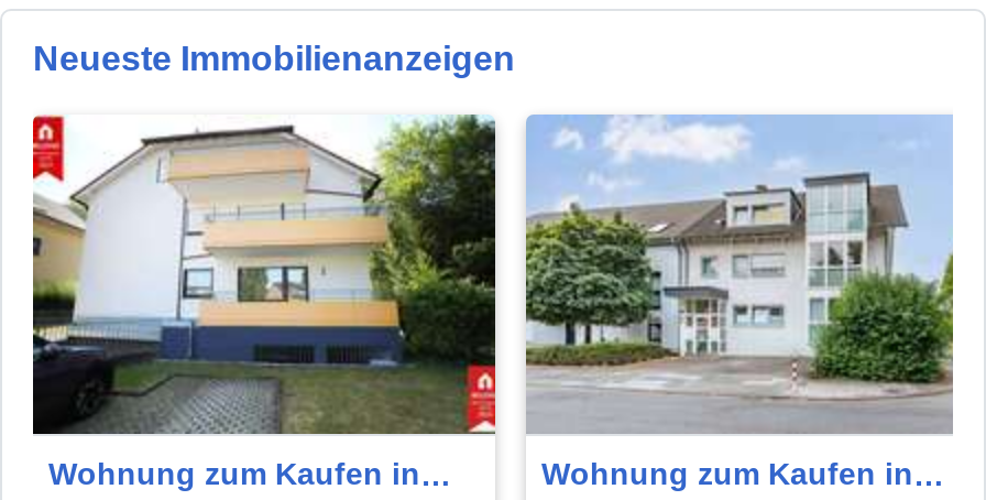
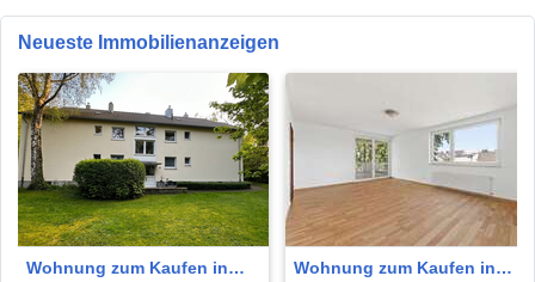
- [image]
+ [image]

- [image]
+ [image]
